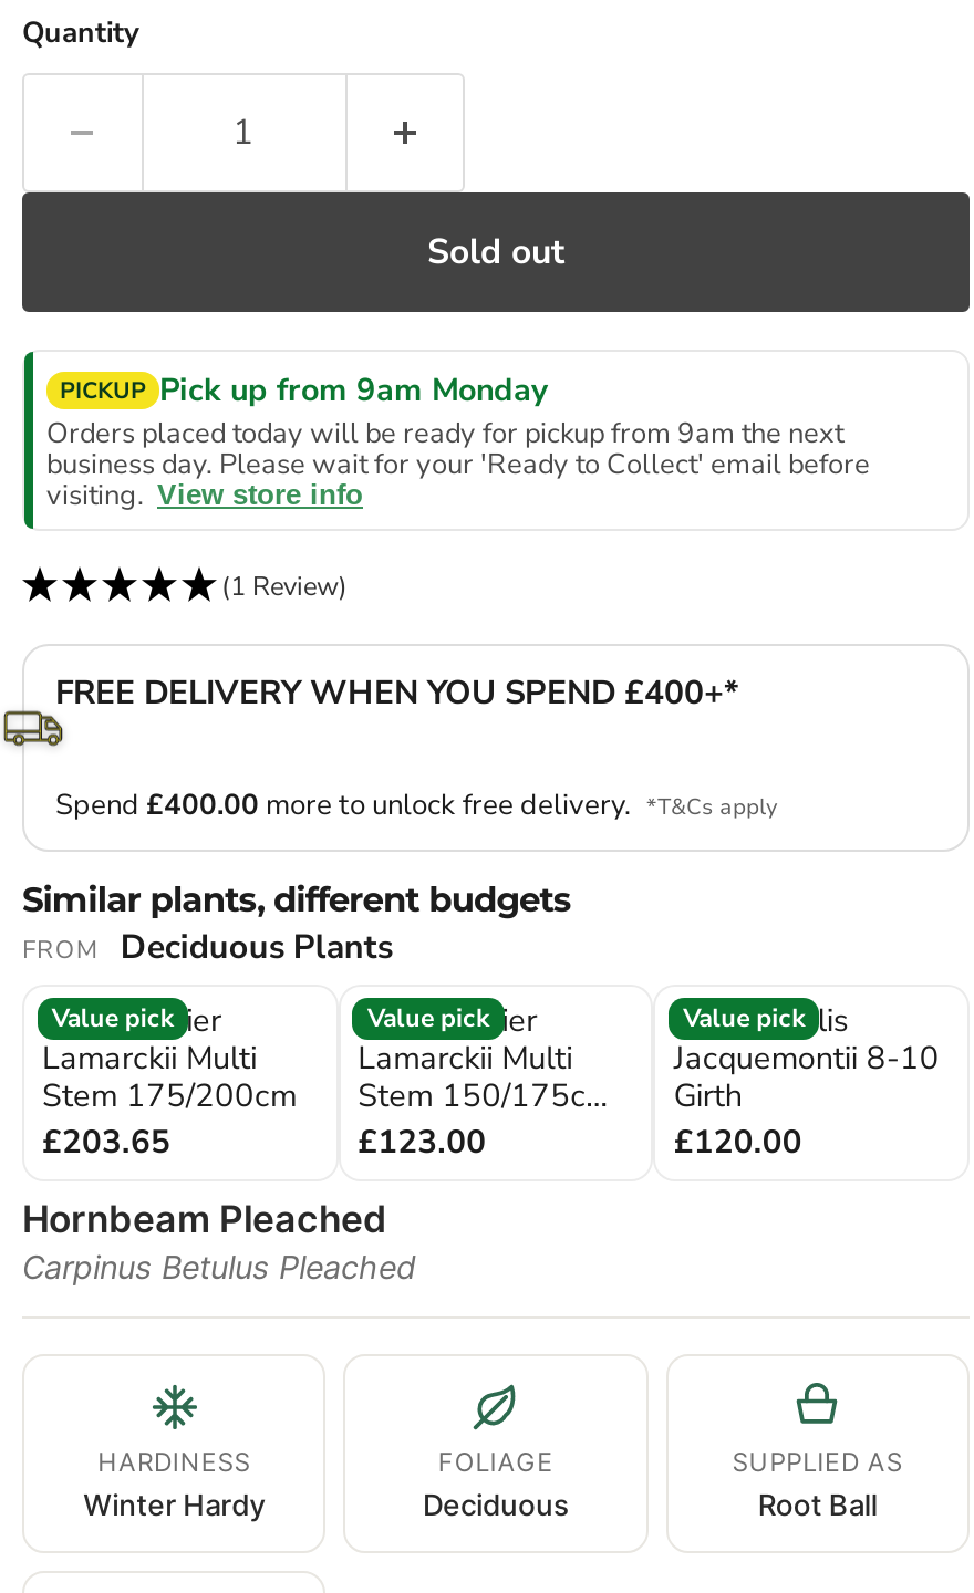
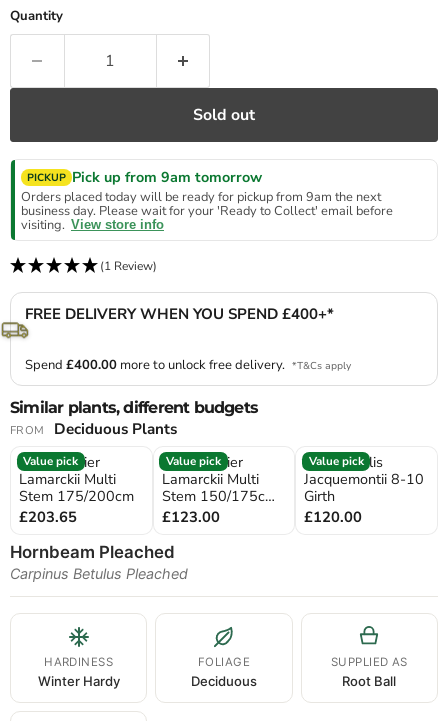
- PICKUP Pick up from 9am Monday
+ PICKUP Pick up from 9am tomorrow
